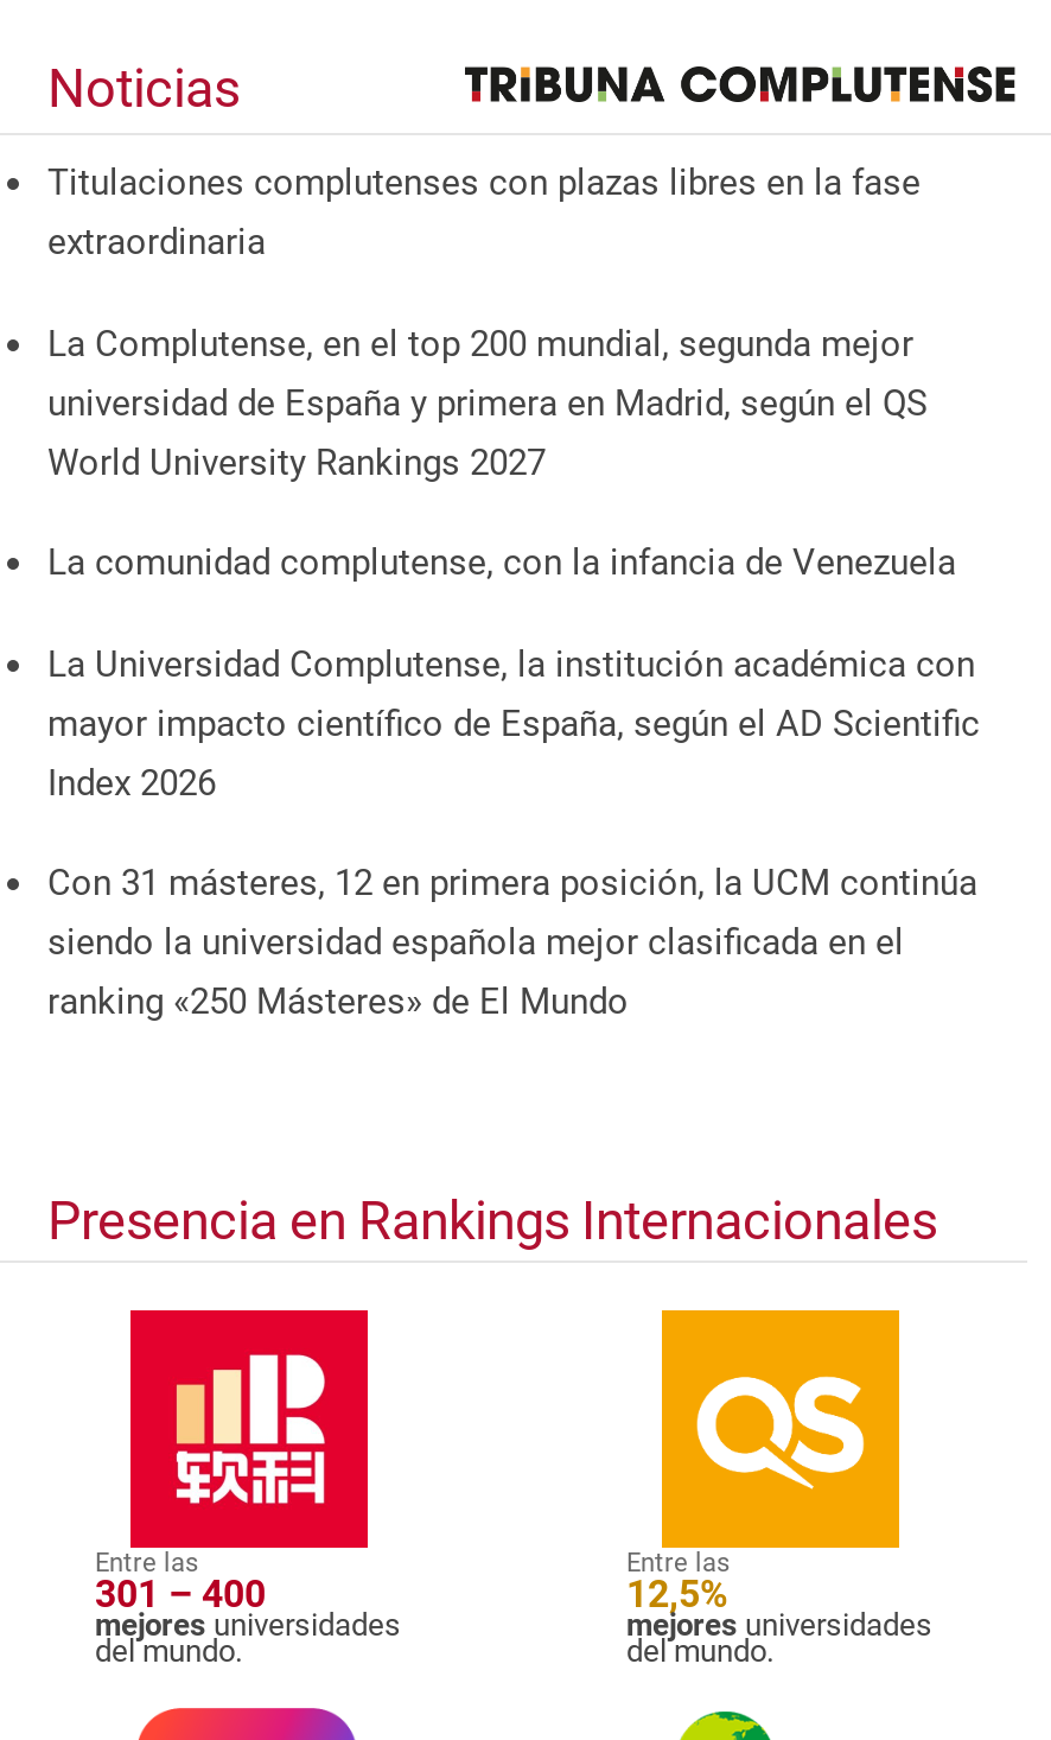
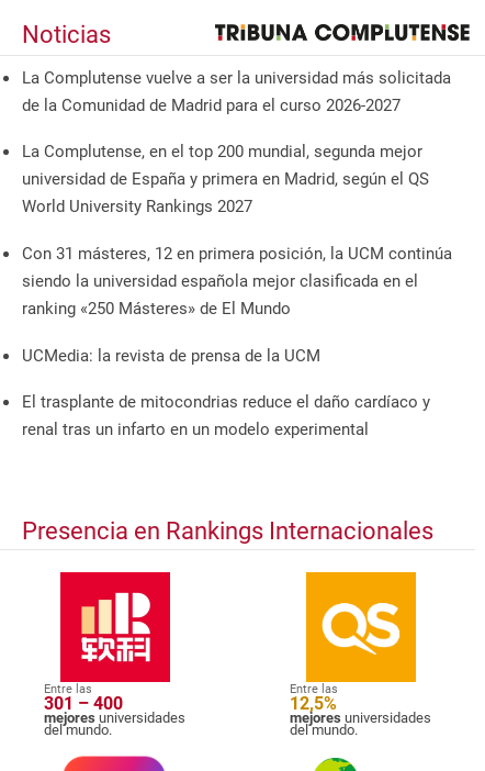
- Titulaciones complutenses con plazas libres en la fase
- extraordinaria
+ La Complutense vuelve a ser la universidad más solicitada
+ de la Comunidad de Madrid para el curso 2026-2027

- La comunidad complutense, con la infancia de Venezuela
- La Universidad Complutense, la institución académica con
- mayor impacto científico de España, según el AD Scientific
- Index 2026

moved up: Con 31 másteres, 12 en primera posición, la UCM continúa | siendo la universidad española mejor clasificada en el | ranking «250 Másteres» de El Mundo

+ UCMedia: la revista de prensa de la UCM
+ El trasplante de mitocondrias reduce el daño cardíaco y
+ renal tras un infarto en un modelo experimental
